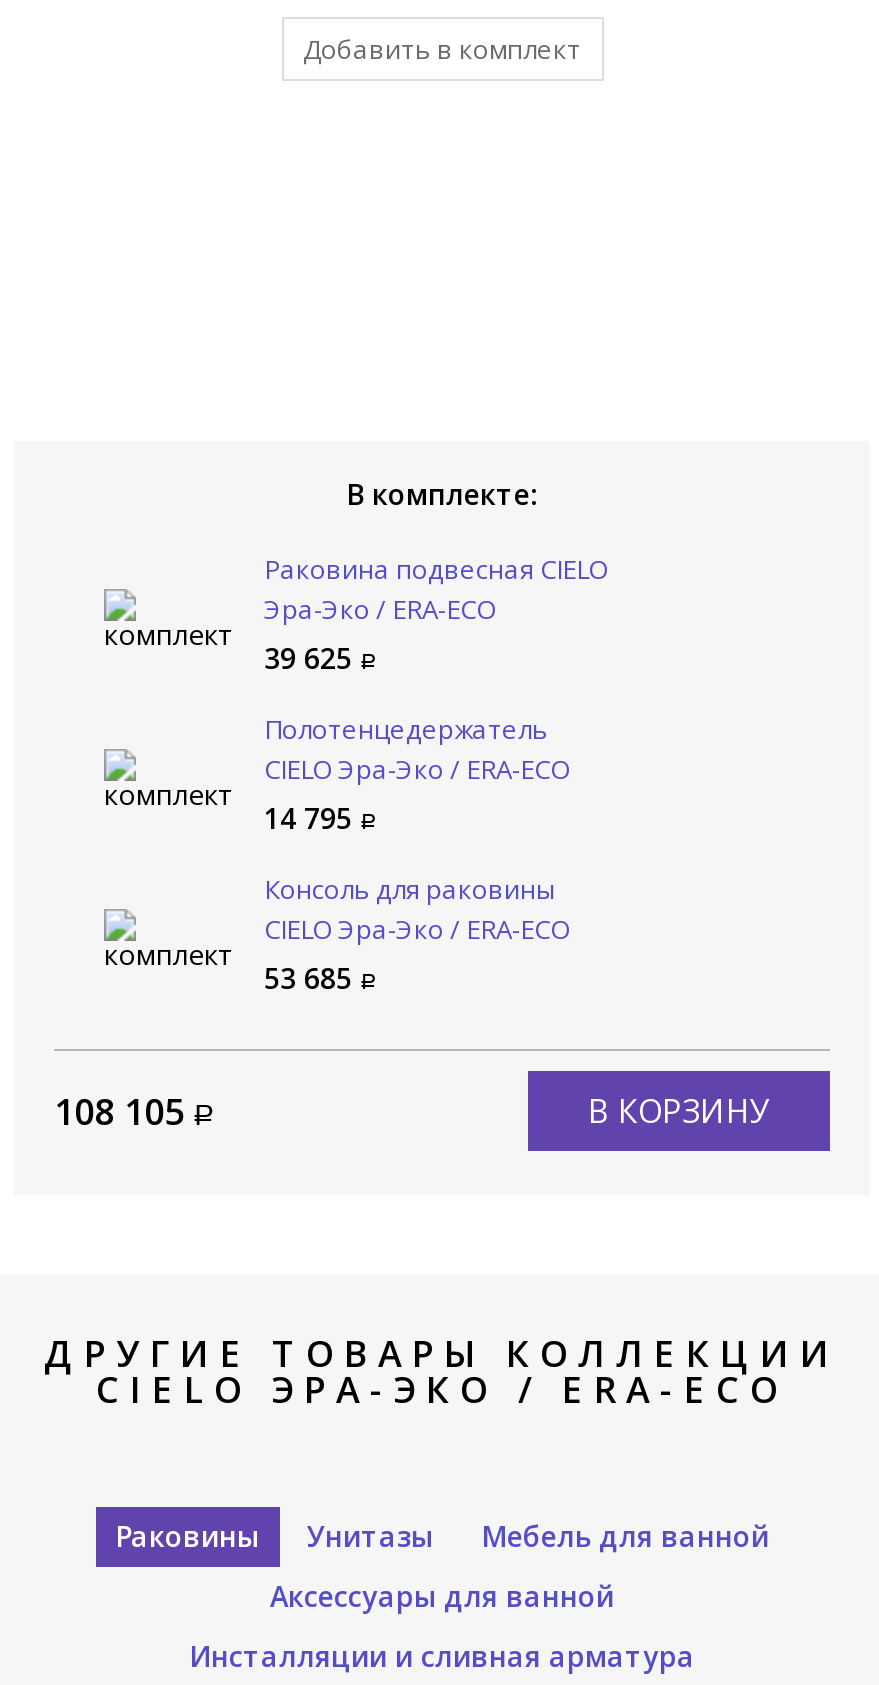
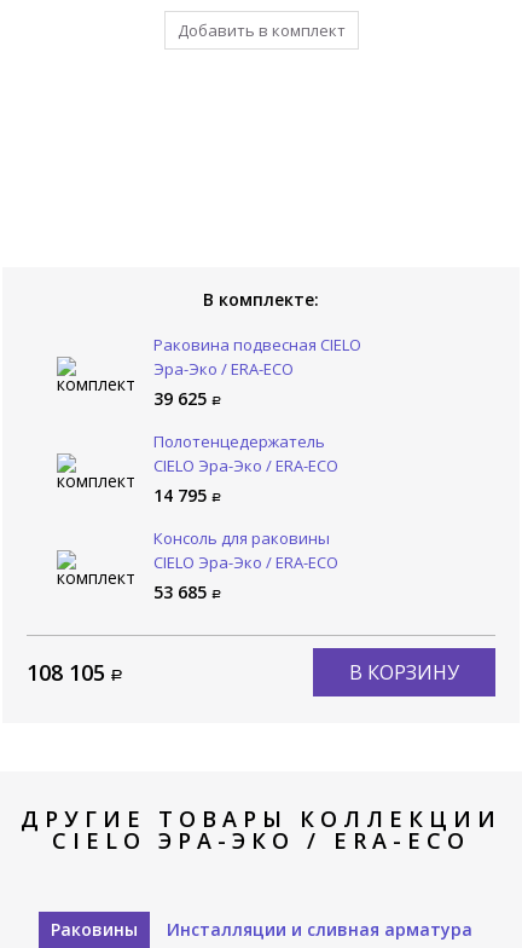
- Унитазы
- Мебель для ванной
- Аксессуары для ванной
